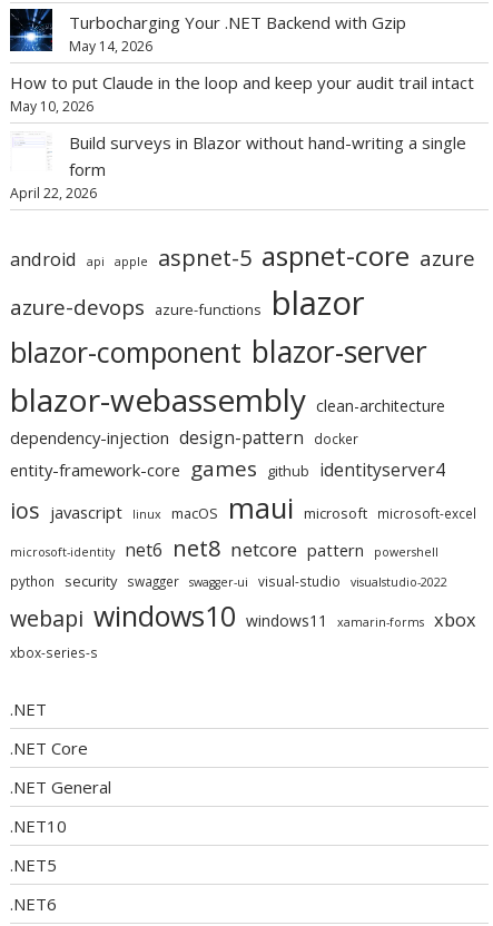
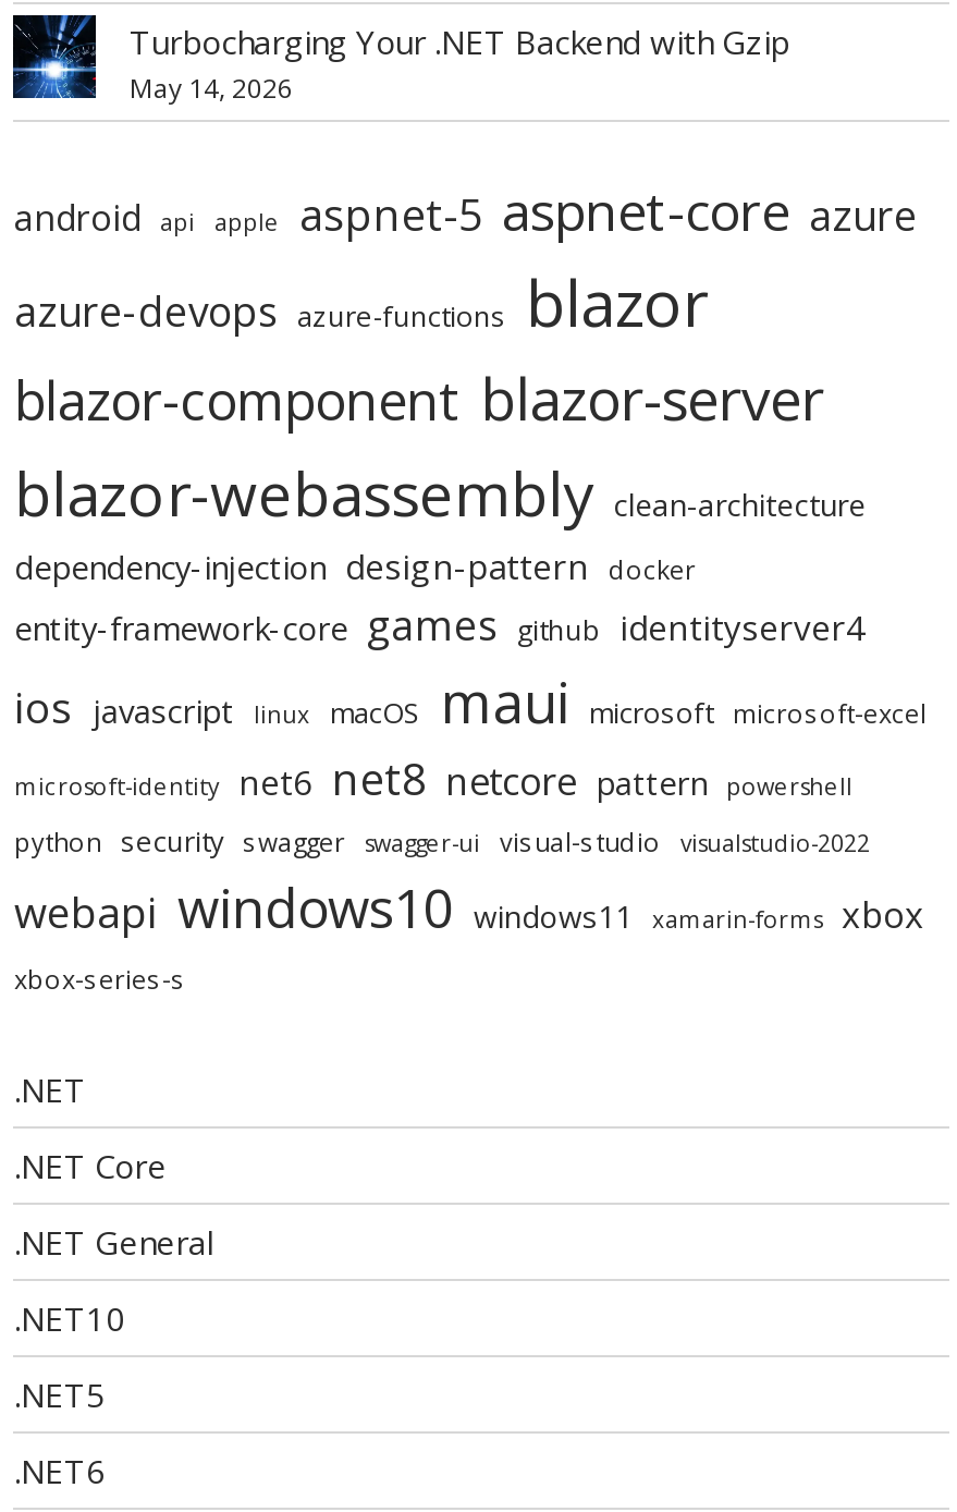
- How to put Claude in the loop and keep your audit trail intact
- May 10, 2026
- Build surveys in Blazor without hand-writing a single
- form
- April 22, 2026
